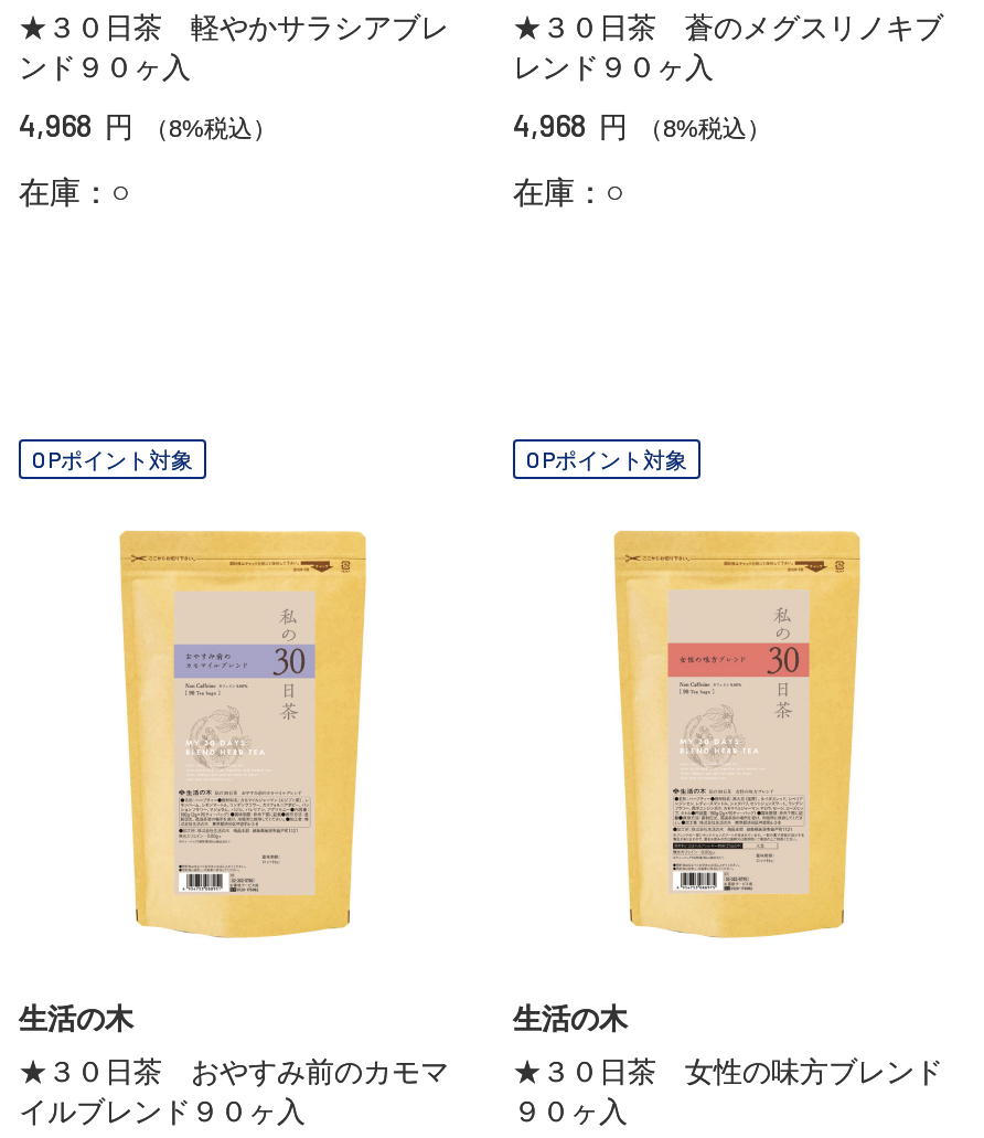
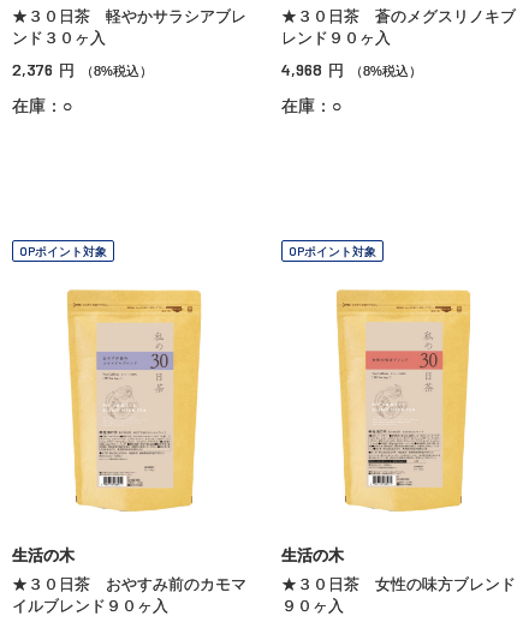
- ンド９０ヶ入
+ ンド３０ヶ入

- 4,968 円 （8%税込）
+ 2,376 円 （8%税込）
